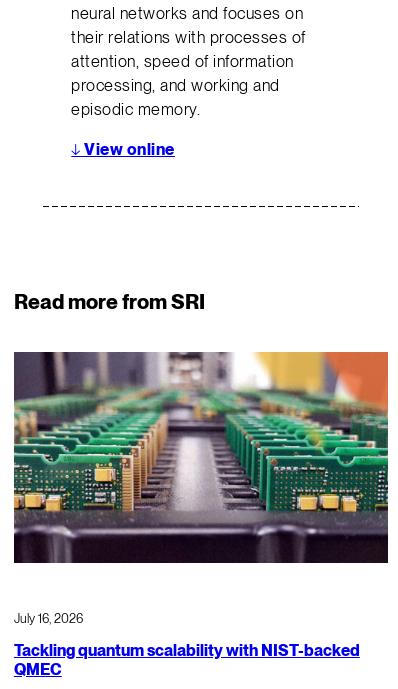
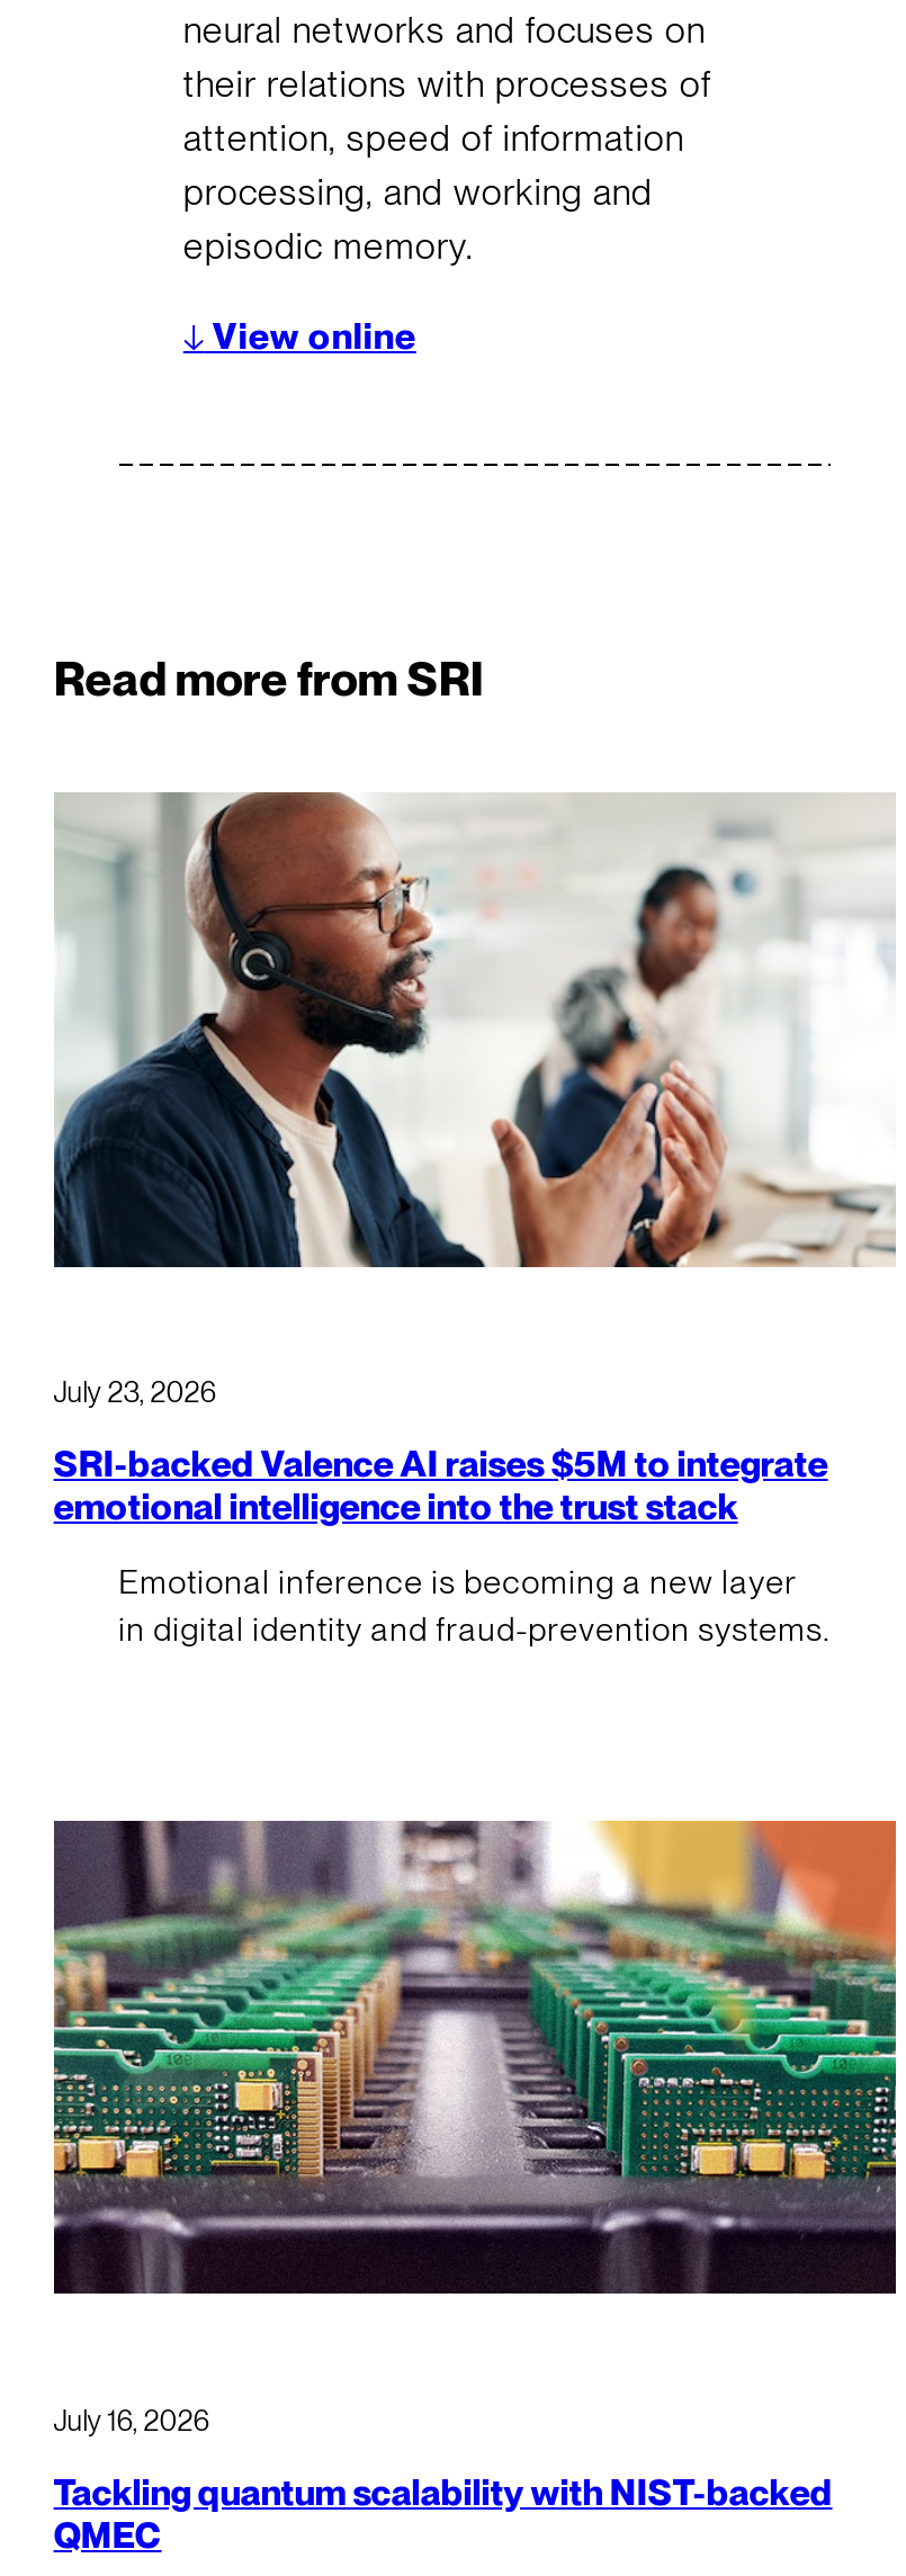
+ July 23, 2026
+ SRI-backed Valence AI raises $5M to integrate
+ emotional intelligence into the trust stack
+ Emotional inference is becoming a new layer
+ in digital identity and fraud-prevention systems.

+ [image]
